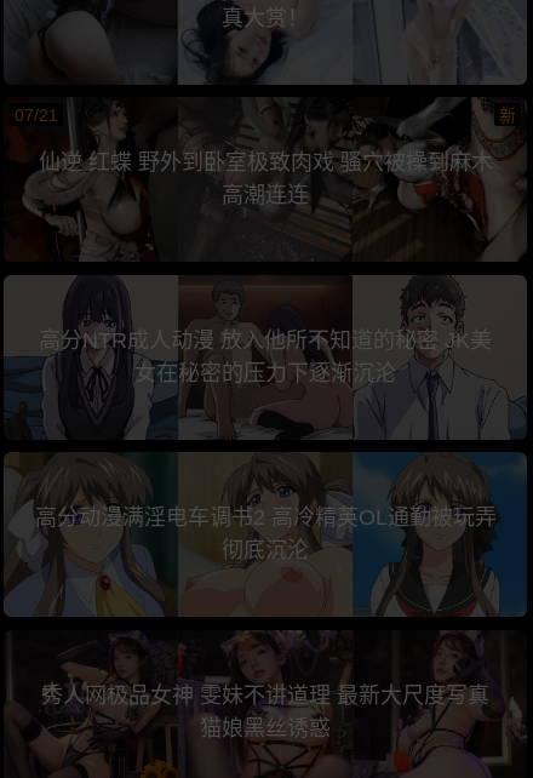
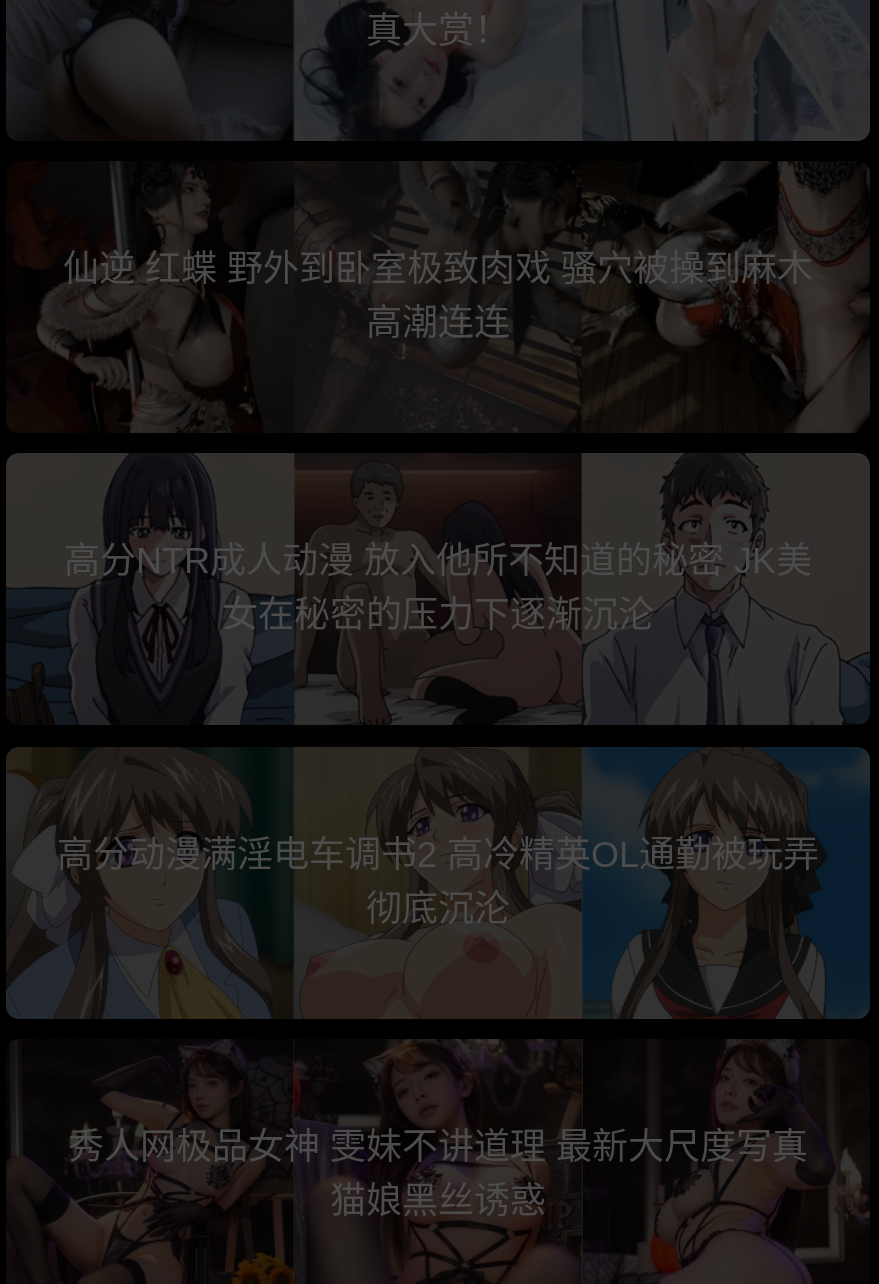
- 07/21
- 新
